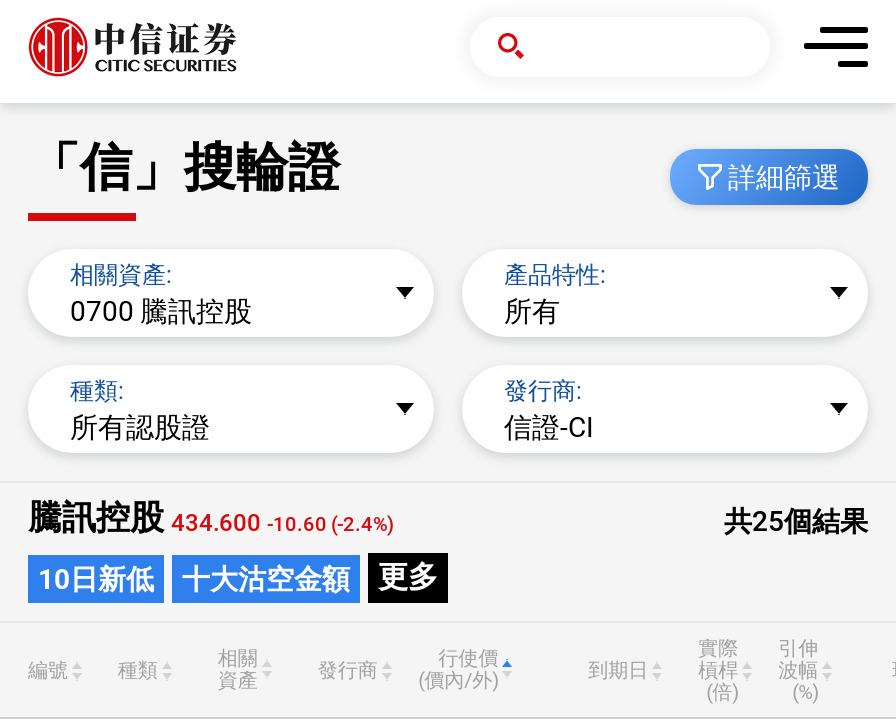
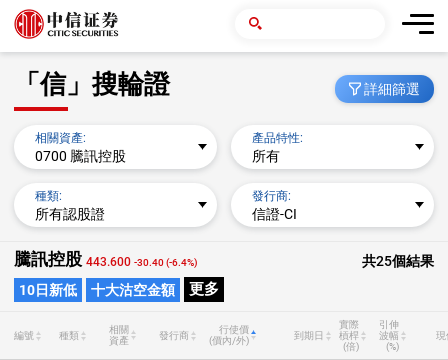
- 騰訊控股 434.600 -10.60 (-2.4%)
+ 騰訊控股 443.600 -30.40 (-6.4%)
